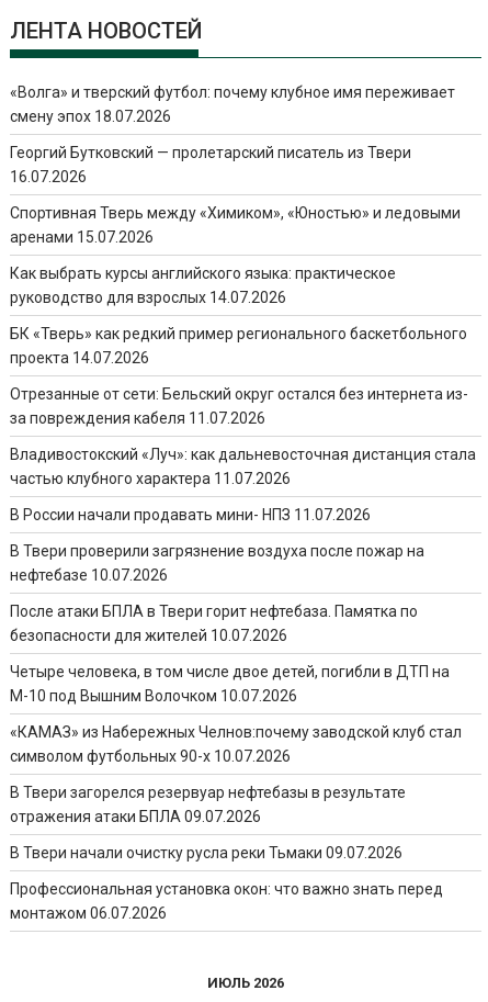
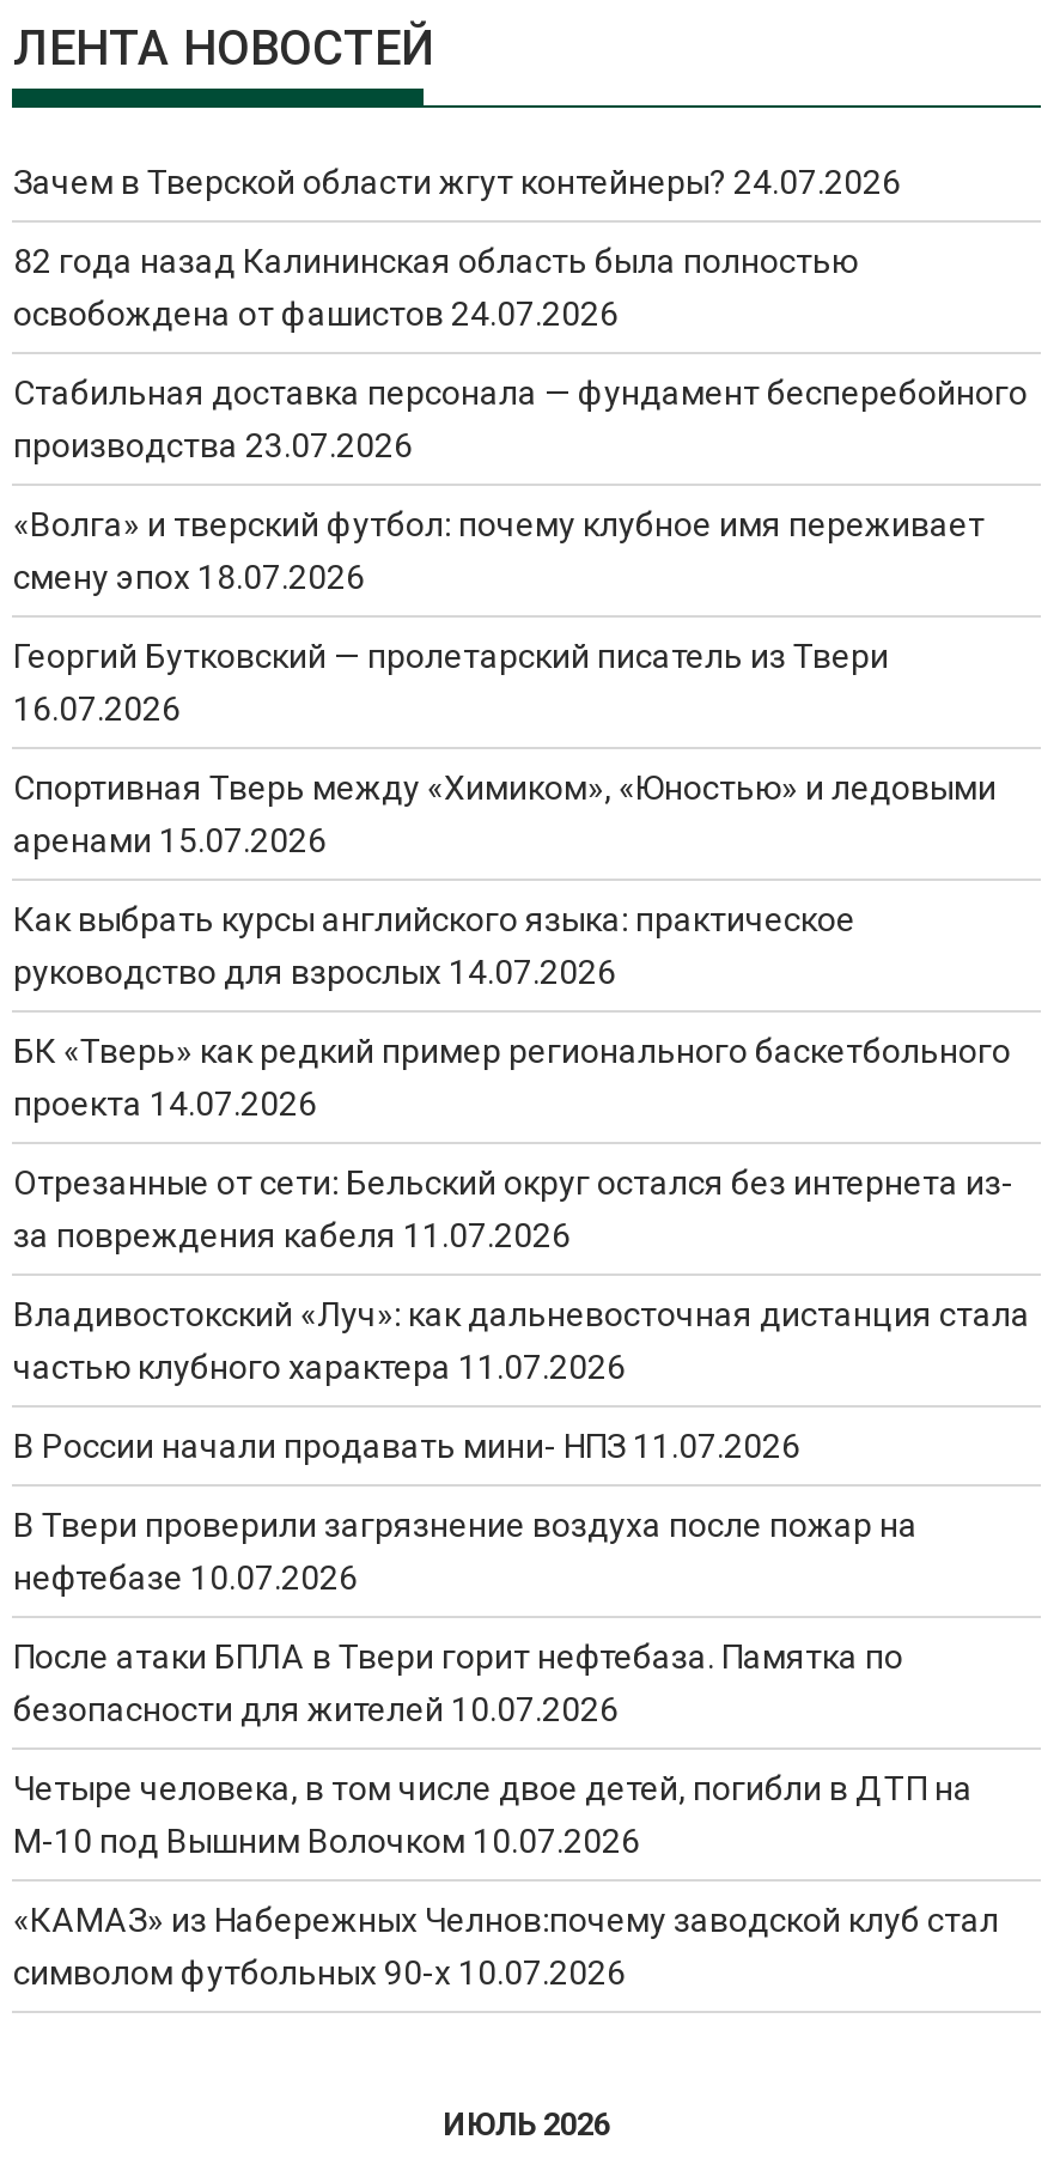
+ Зачем в Тверской области жгут контейнеры? 24.07.2026
+ 82 года назад Калининская область была полностью
+ освобождена от фашистов 24.07.2026
+ Стабильная доставка персонала — фундамент бесперебойного
+ производства 23.07.2026

moved down: «Волга» и тверский футбол: почему клубное имя переживает | смену эпох 18.07.2026 | Георгий Бутковский — пролетарский писатель из Твери | ... | «КАМАЗ» из Набережных Челнов:почему заводской клуб стал | символом футбольных 90-х 10.07.2026

- В Твери загорелся резервуар нефтебазы в результате
- отражения атаки БПЛА 09.07.2026
- В Твери начали очистку русла реки Тьмаки 09.07.2026
- Профессиональная установка окон: что важно знать перед
- монтажом 06.07.2026
